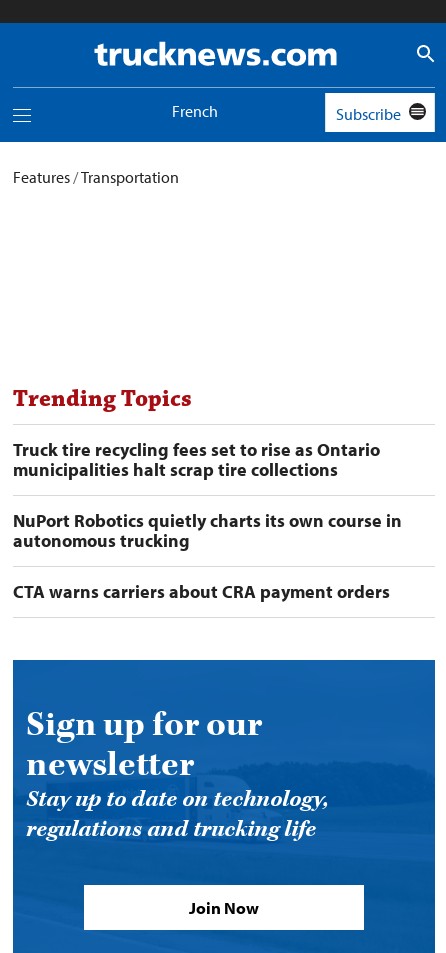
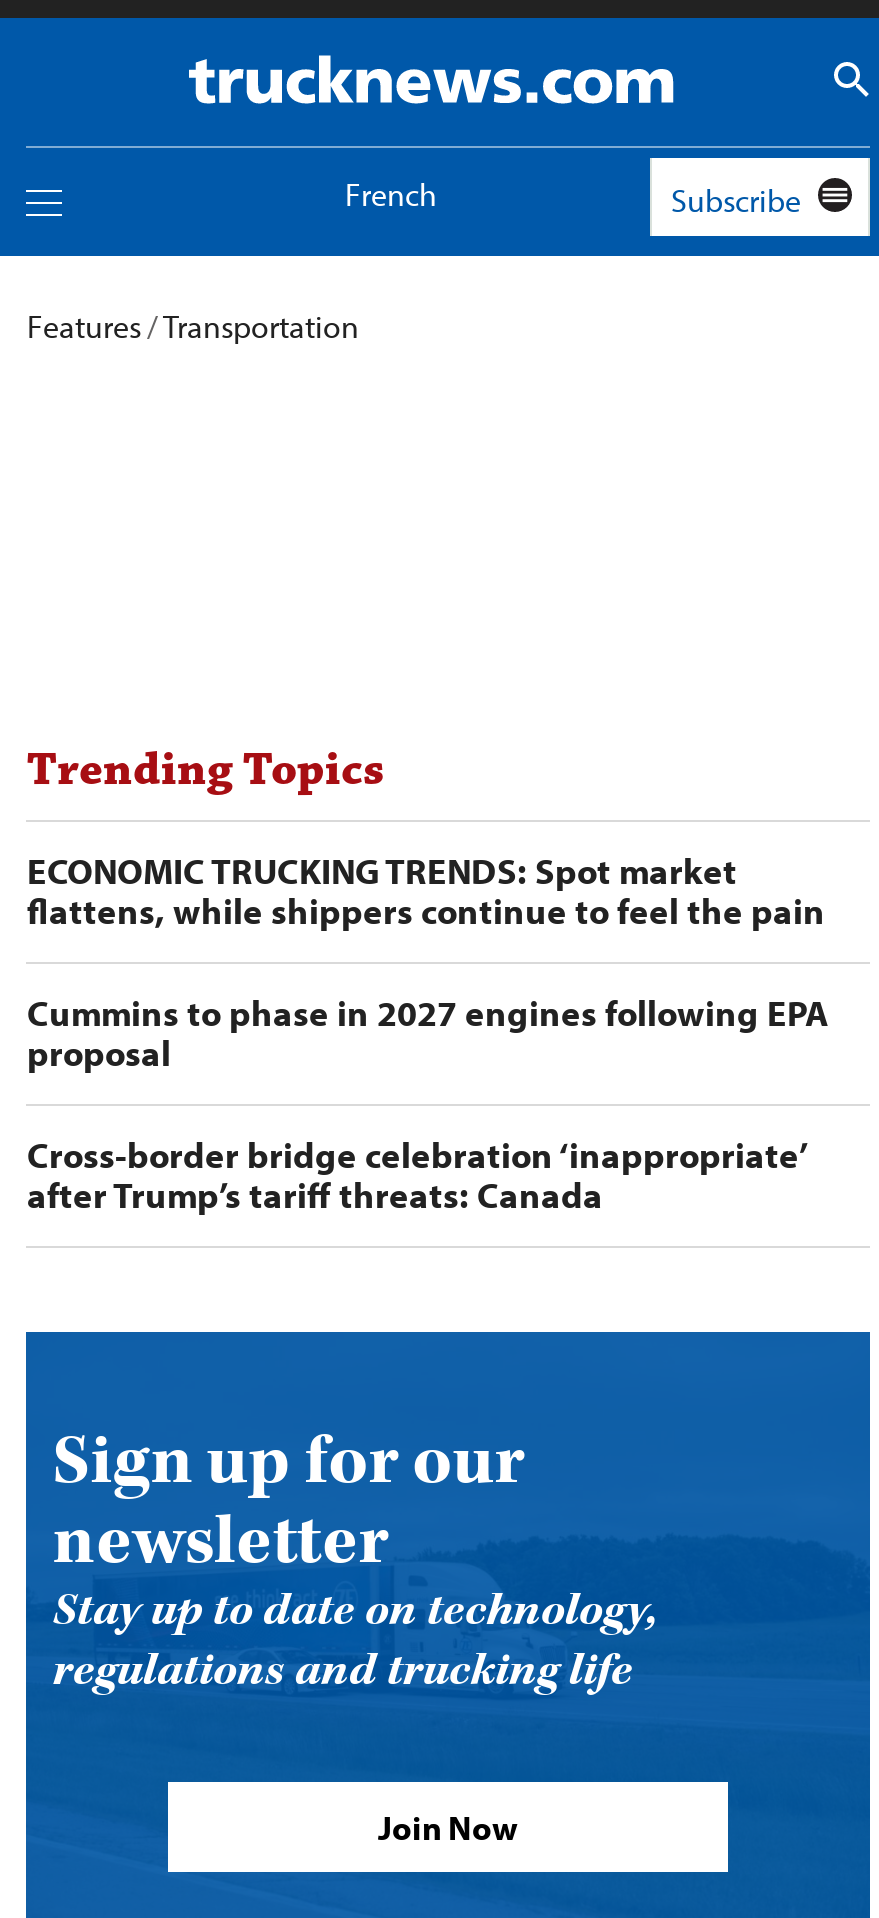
- Truck tire recycling fees set to rise as Ontario
- municipalities halt scrap tire collections
+ ECONOMIC TRUCKING TRENDS: Spot market
+ flattens, while shippers continue to feel the pain

- NuPort Robotics quietly charts its own course in
- autonomous trucking
+ Cummins to phase in 2027 engines following EPA
+ proposal

- CTA warns carriers about CRA payment orders
+ Cross-border bridge celebration ‘inappropriate’
+ after Trump’s tariff threats: Canada
